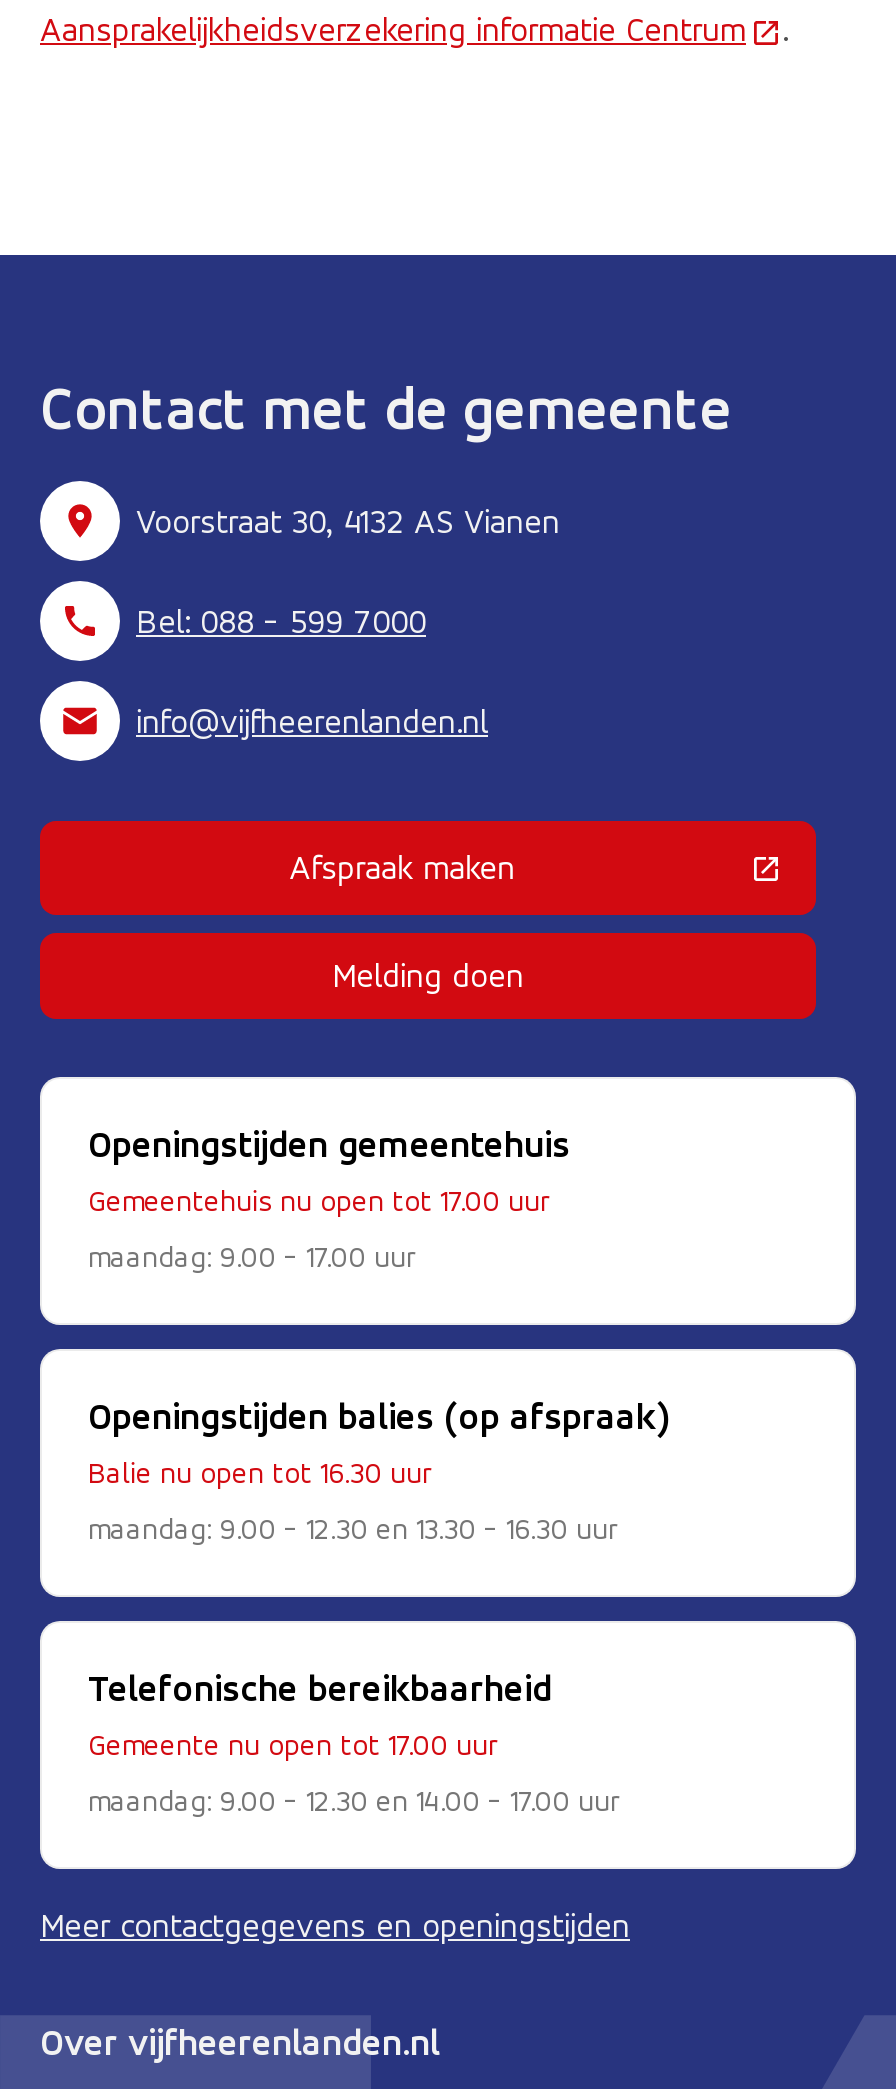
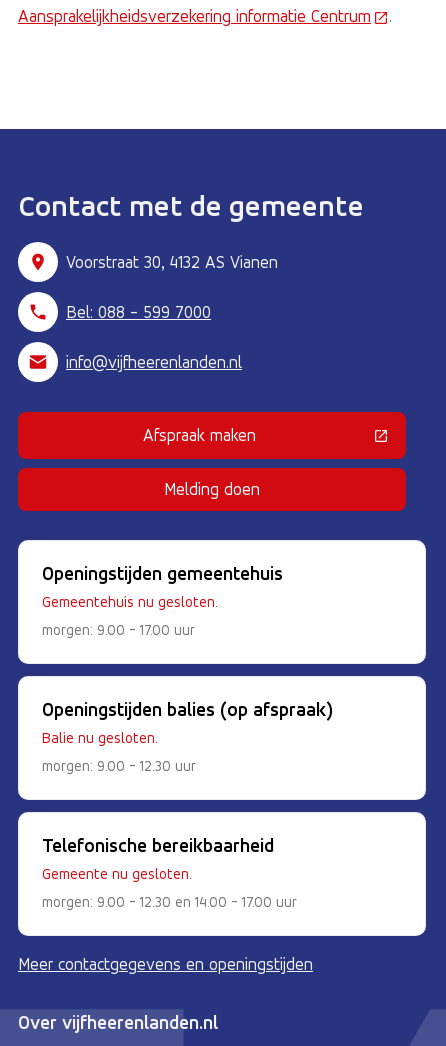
- Gemeentehuis nu open tot 17.00 uur
+ Gemeentehuis nu gesloten.

- maandag: 9.00 - 17.00 uur
+ morgen: 9.00 - 17.00 uur

- Balie nu open tot 16.30 uur
+ Balie nu gesloten.

- maandag: 9.00 - 12.30 en 13.30 - 16.30 uur
+ morgen: 9.00 - 12.30 uur

- Gemeente nu open tot 17.00 uur
+ Gemeente nu gesloten.

- maandag: 9.00 - 12.30 en 14.00 - 17.00 uur
+ morgen: 9.00 - 12.30 en 14.00 - 17.00 uur
